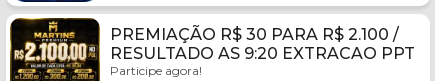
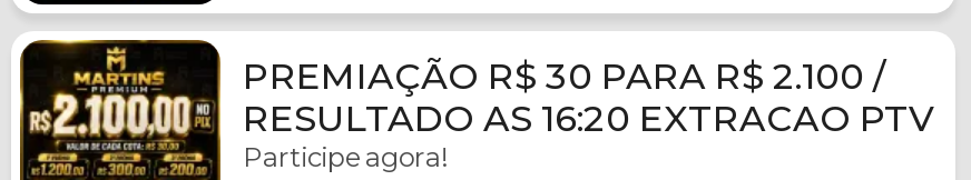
- RESULTADO AS 9:20 EXTRACAO PPT
+ RESULTADO AS 16:20 EXTRACAO PTV
